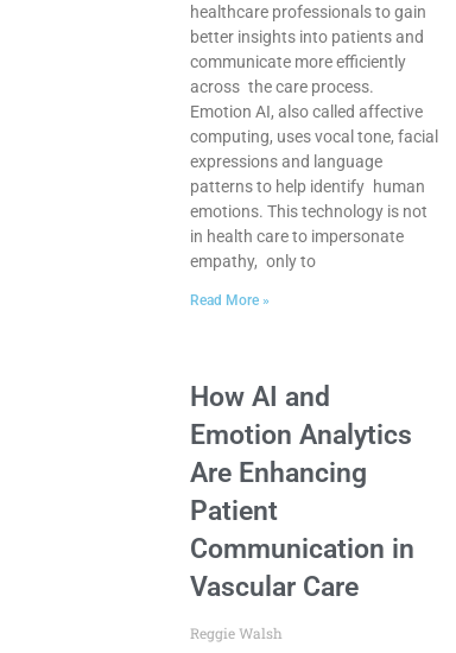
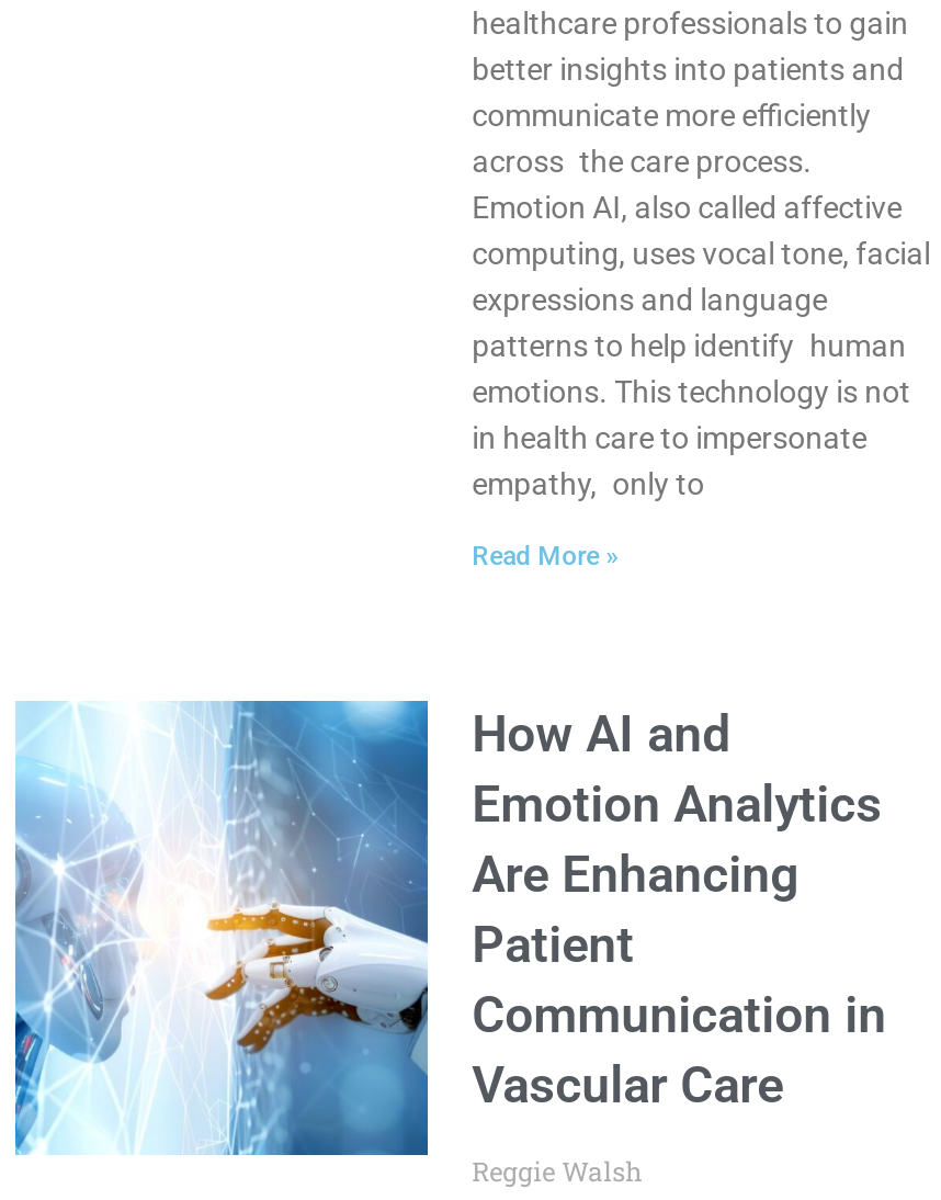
+ [image]
